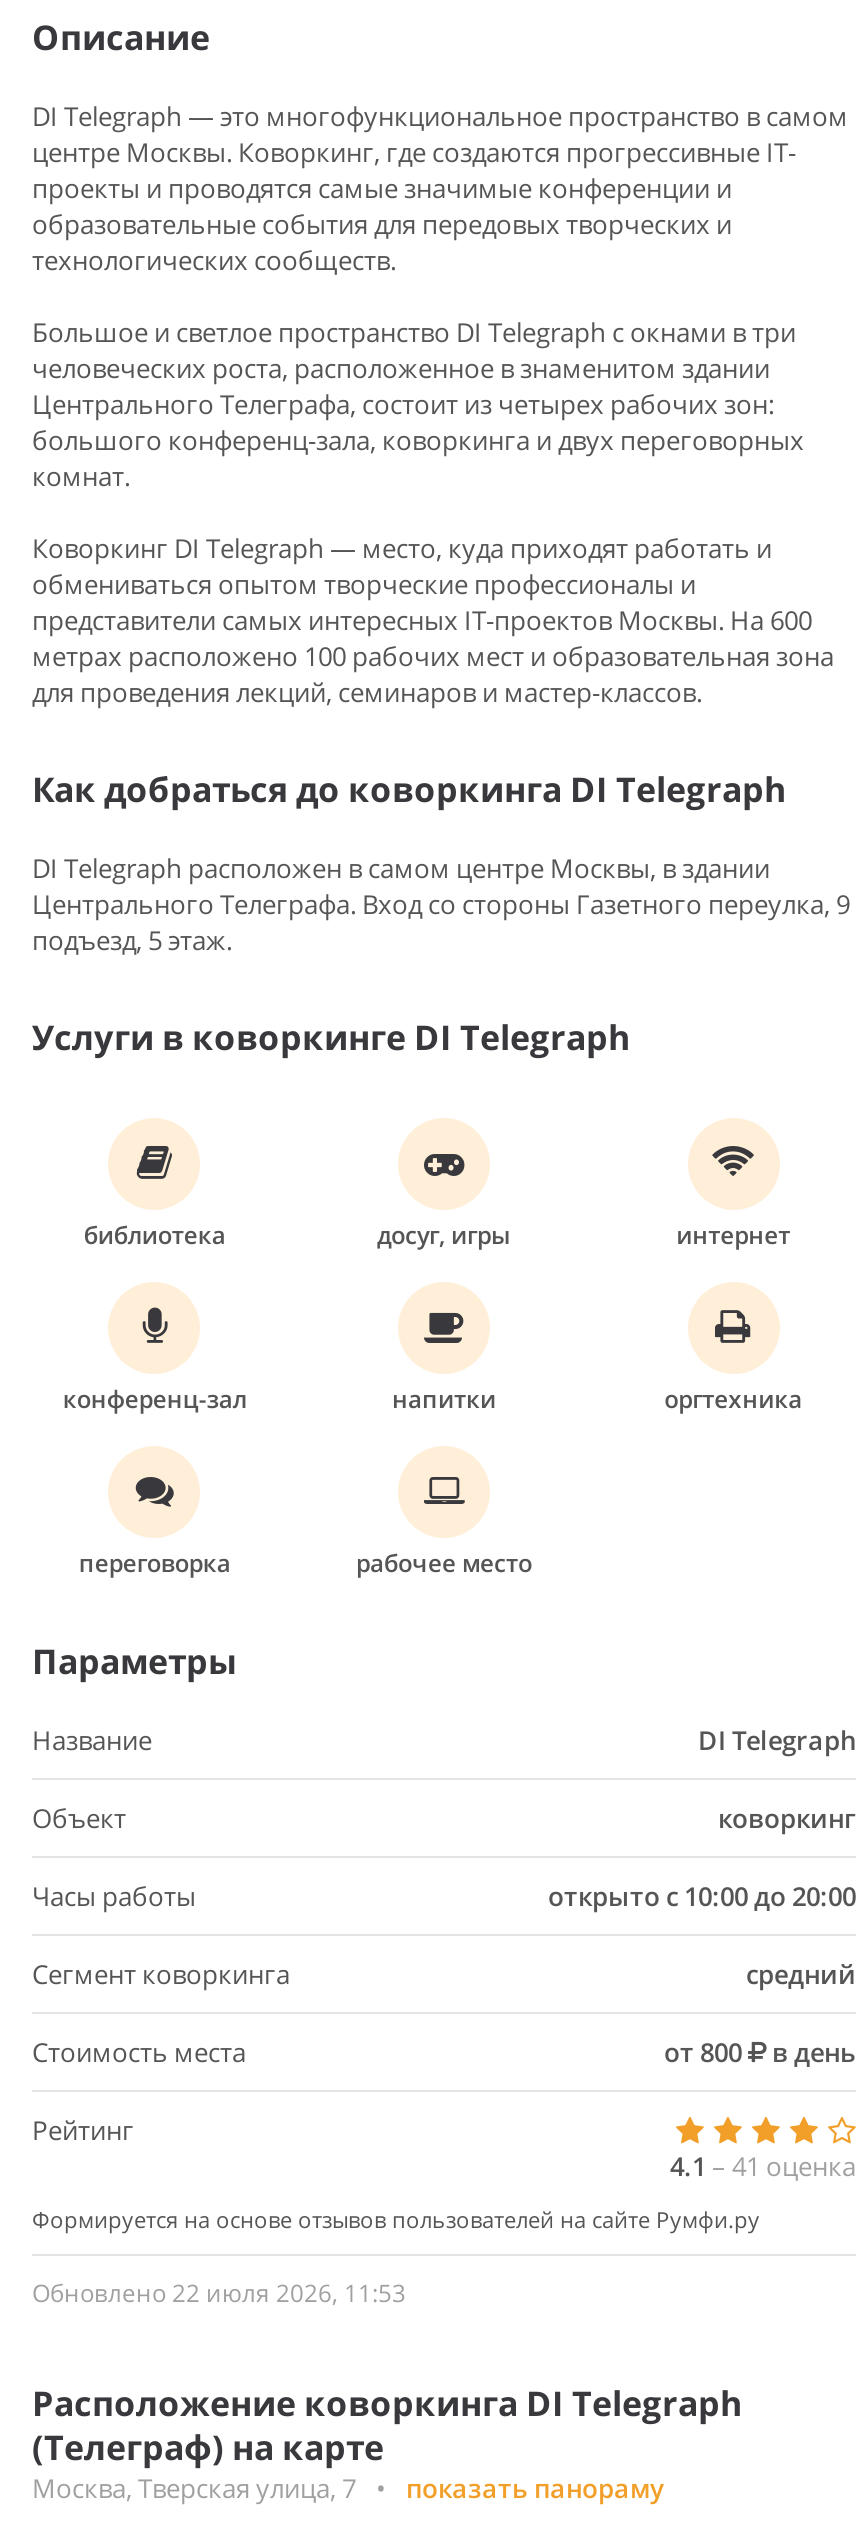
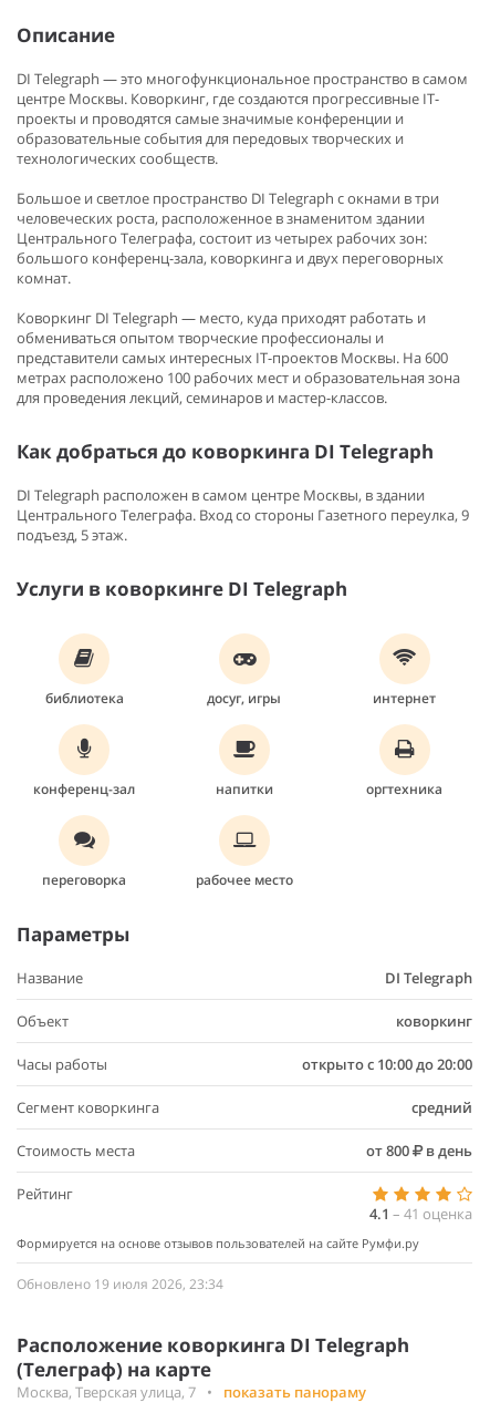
- Обновлено 22 июля 2026, 11:53
+ Обновлено 19 июля 2026, 23:34
